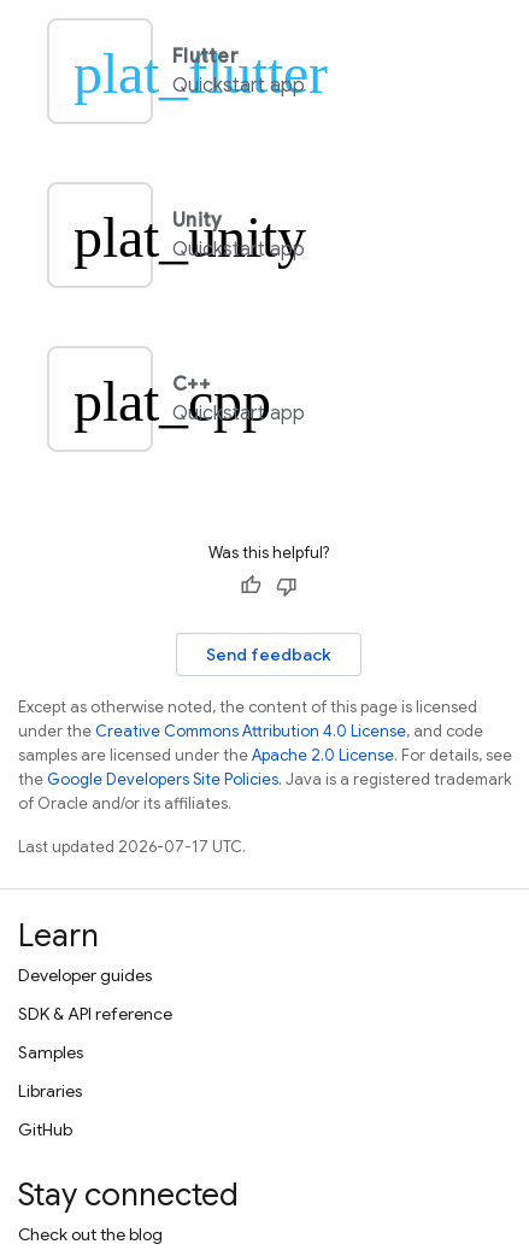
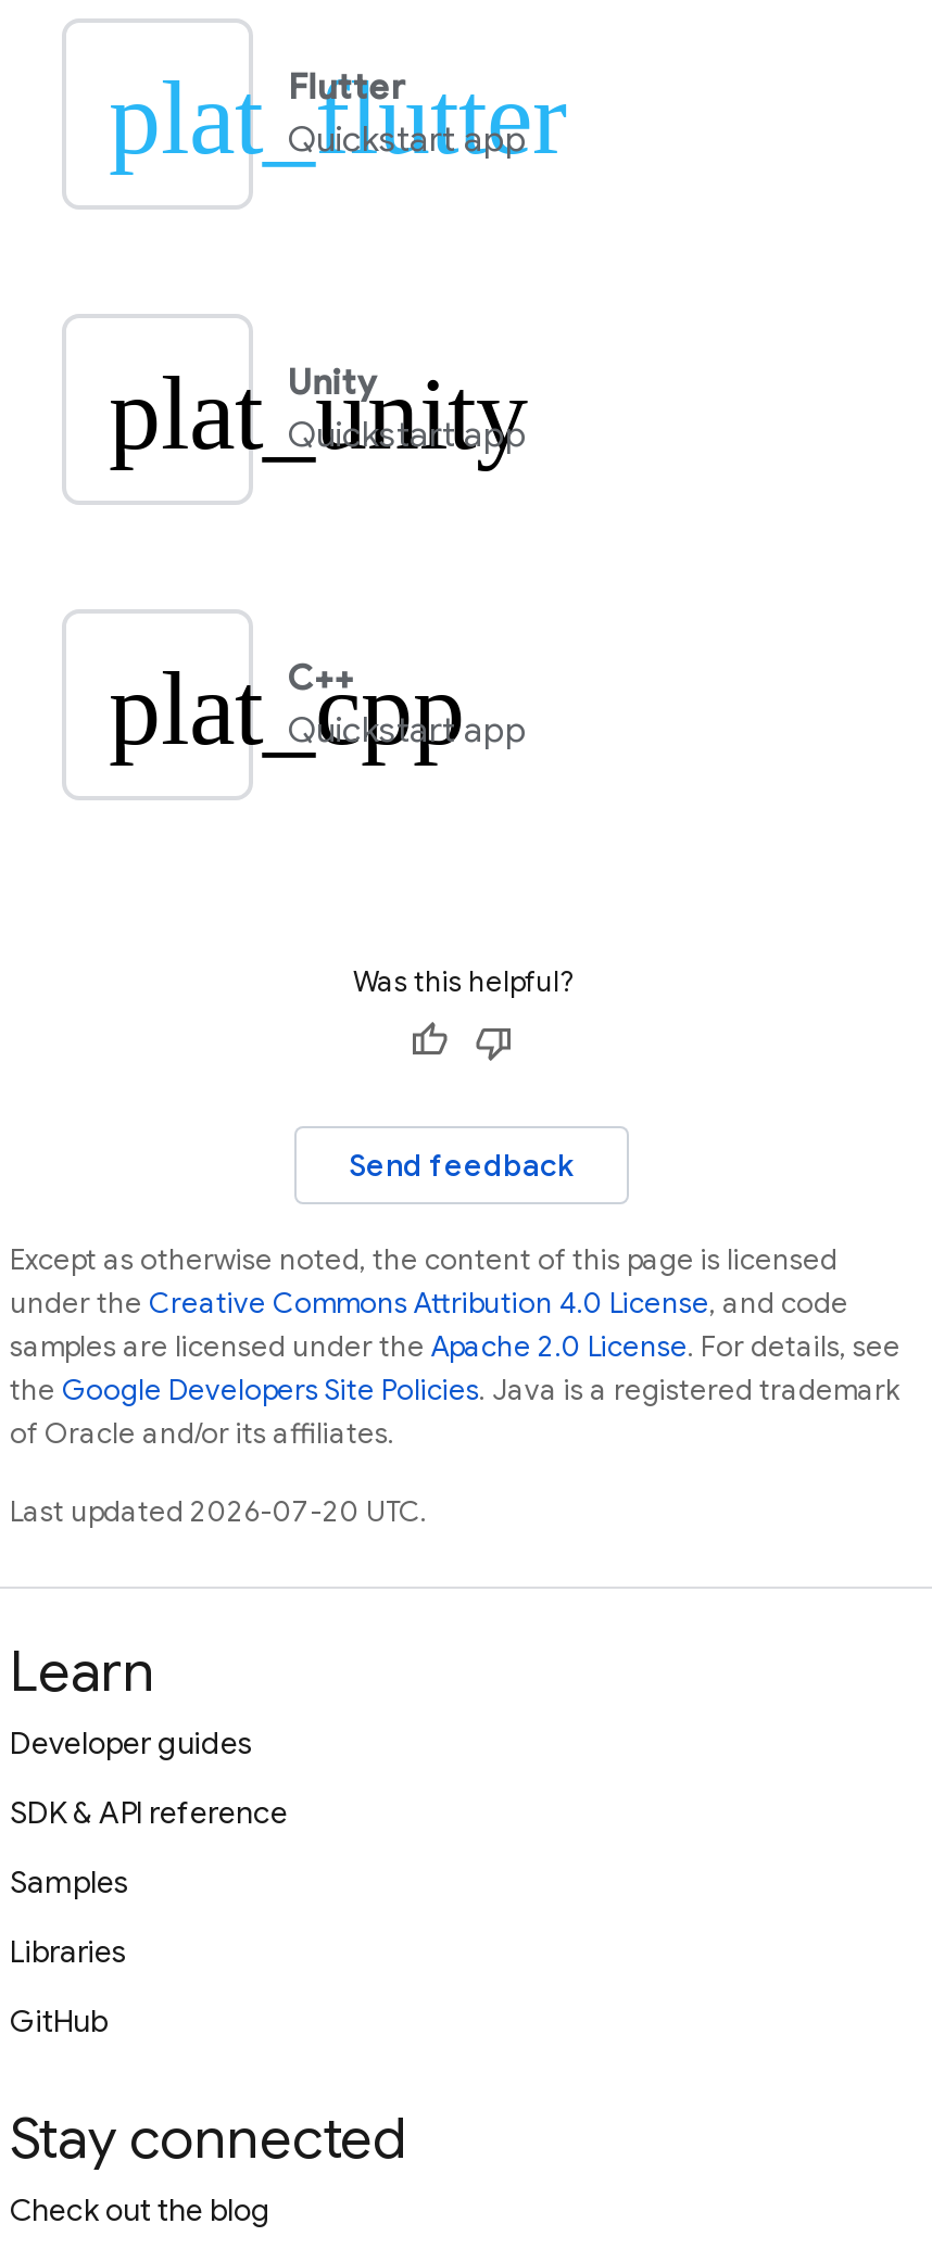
- Last updated 2026-07-17 UTC.
+ Last updated 2026-07-20 UTC.
